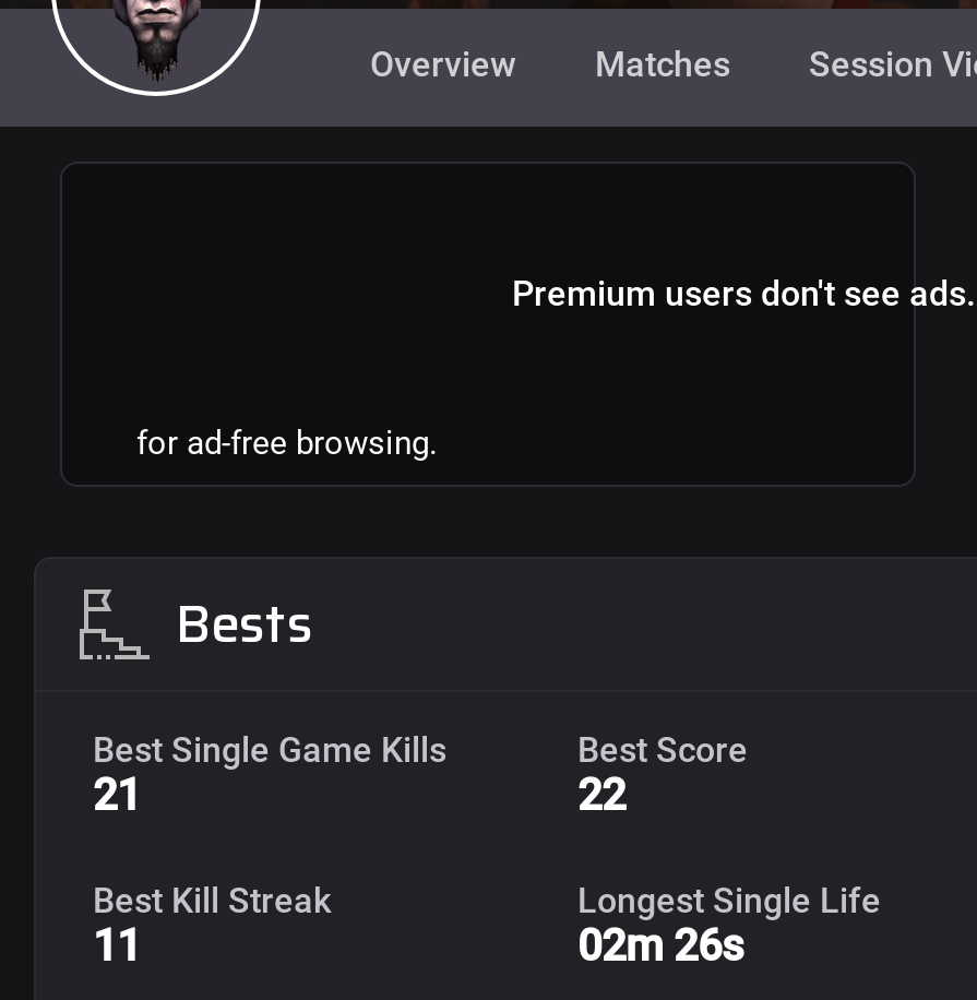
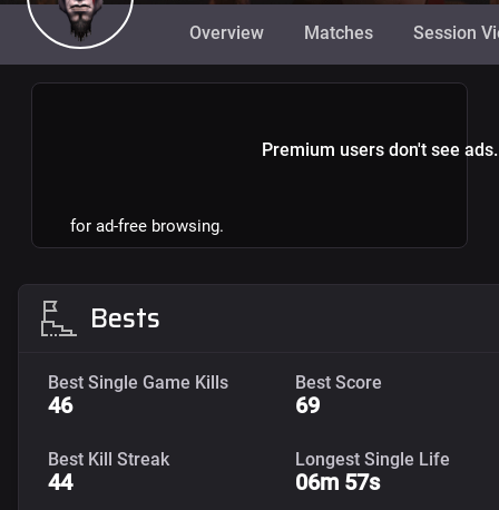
- 21
+ 46

- 22
+ 69

- 11
+ 44

- 02m 26s
+ 06m 57s
